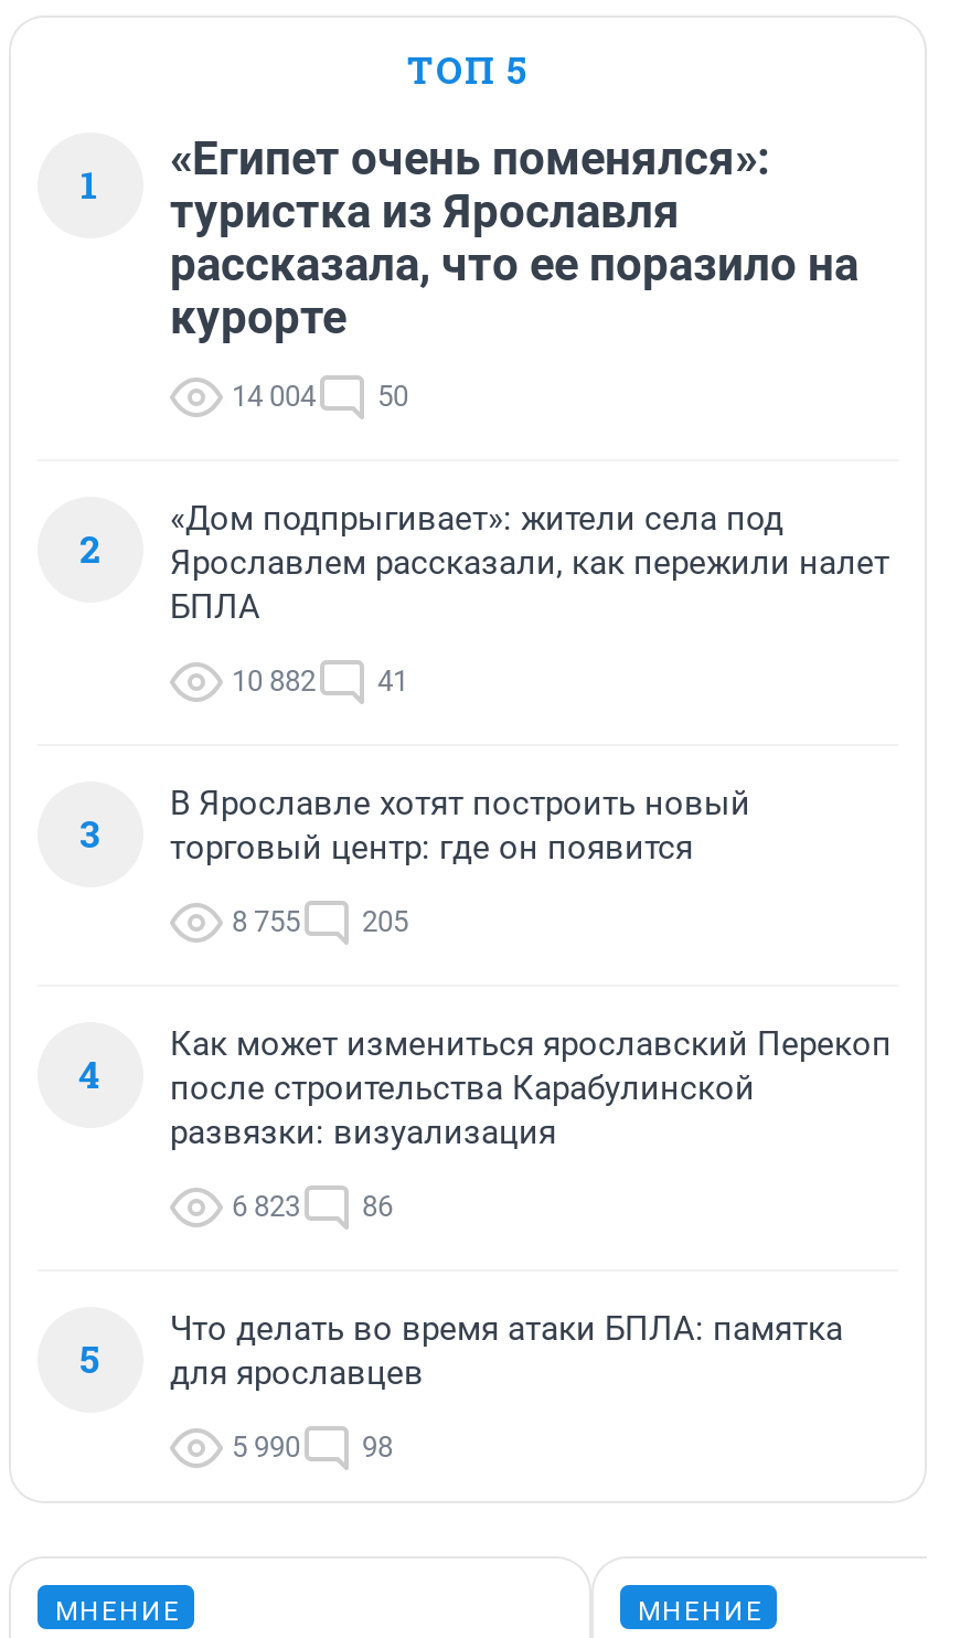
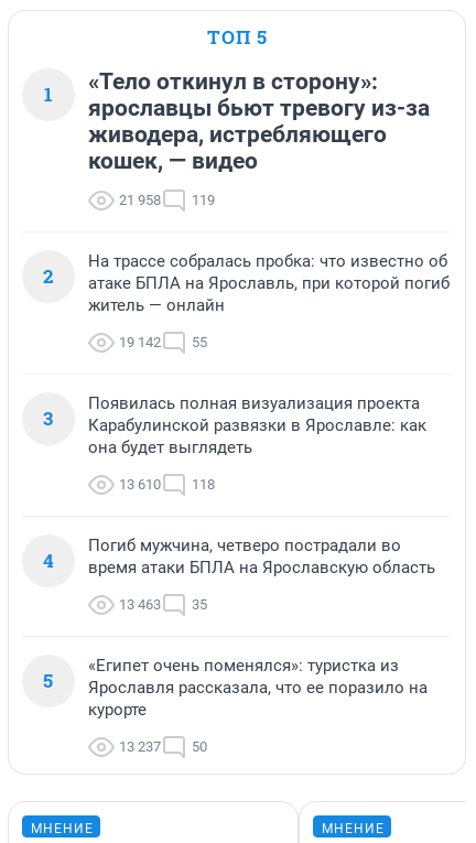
- «Египет очень поменялся»:
- туристка из Ярославля
- рассказала, что ее поразило на
- курорте
+ «Тело откинул в сторону»:
+ ярославцы бьют тревогу из-за
+ живодера, истребляющего
+ кошек, — видео

- 14 004
- 50
+ 21 958
+ 119

- «Дом подпрыгивает»: жители села под
- Ярославлем рассказали, как пережили налет
- БПЛА
+ На трассе собралась пробка: что известно об
+ атаке БПЛА на Ярославль, при которой погиб
+ житель — онлайн

- 10 882
- 41
+ 19 142
+ 55

- В Ярославле хотят построить новый
- торговый центр: где он появится
+ Появилась полная визуализация проекта
+ Карабулинской развязки в Ярославле: как
+ она будет выглядеть

- 8 755
- 205
+ 13 610
+ 118

- Как может измениться ярославский Перекоп
- после строительства Карабулинской
- развязки: визуализация
+ Погиб мужчина, четверо пострадали во
+ время атаки БПЛА на Ярославскую область

- 6 823
- 86
+ 13 463
+ 35

- Что делать во время атаки БПЛА: памятка
- для ярославцев
+ «Египет очень поменялся»: туристка из
+ Ярославля рассказала, что ее поразило на
+ курорте

- 5 990
- 98
+ 13 237
+ 50
